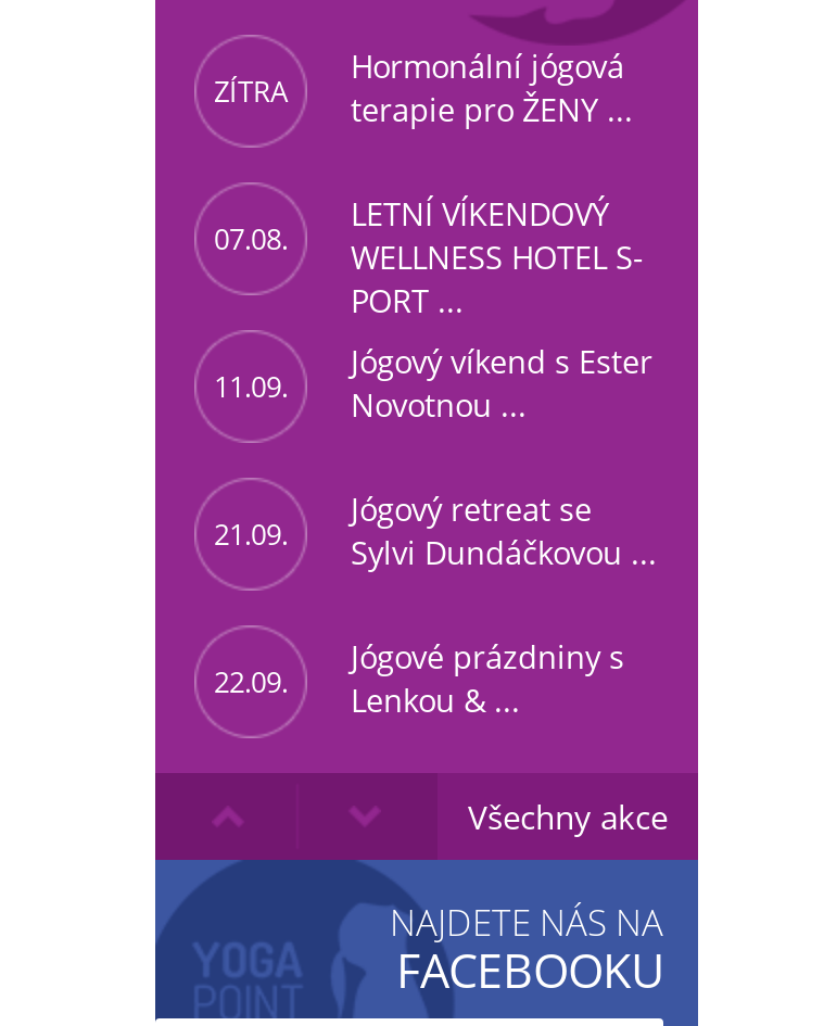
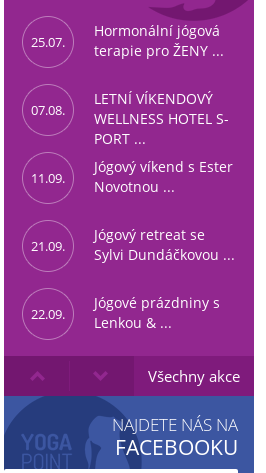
- ZÍTRA
+ 25.07.
